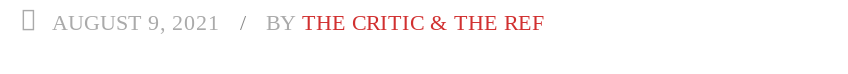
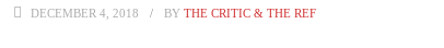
- AUGUST 9, 2021 BY THE CRITIC & THE REF
+ DECEMBER 4, 2018 BY THE CRITIC & THE REF
